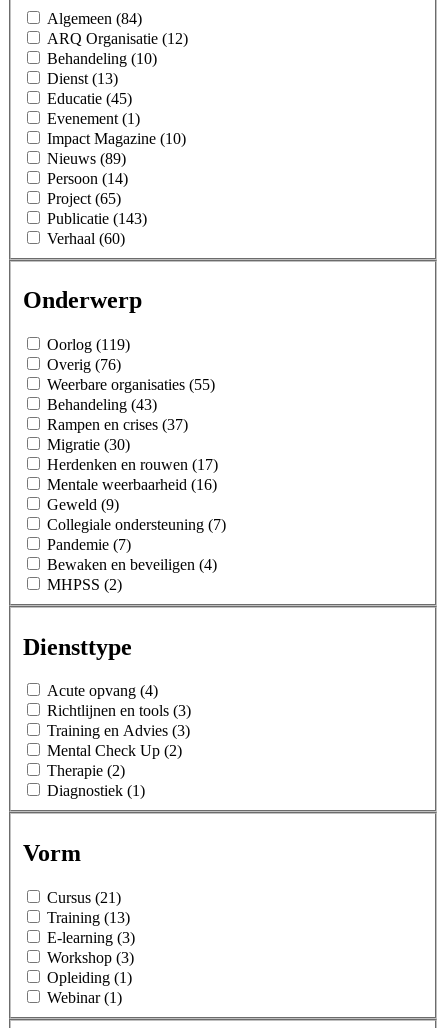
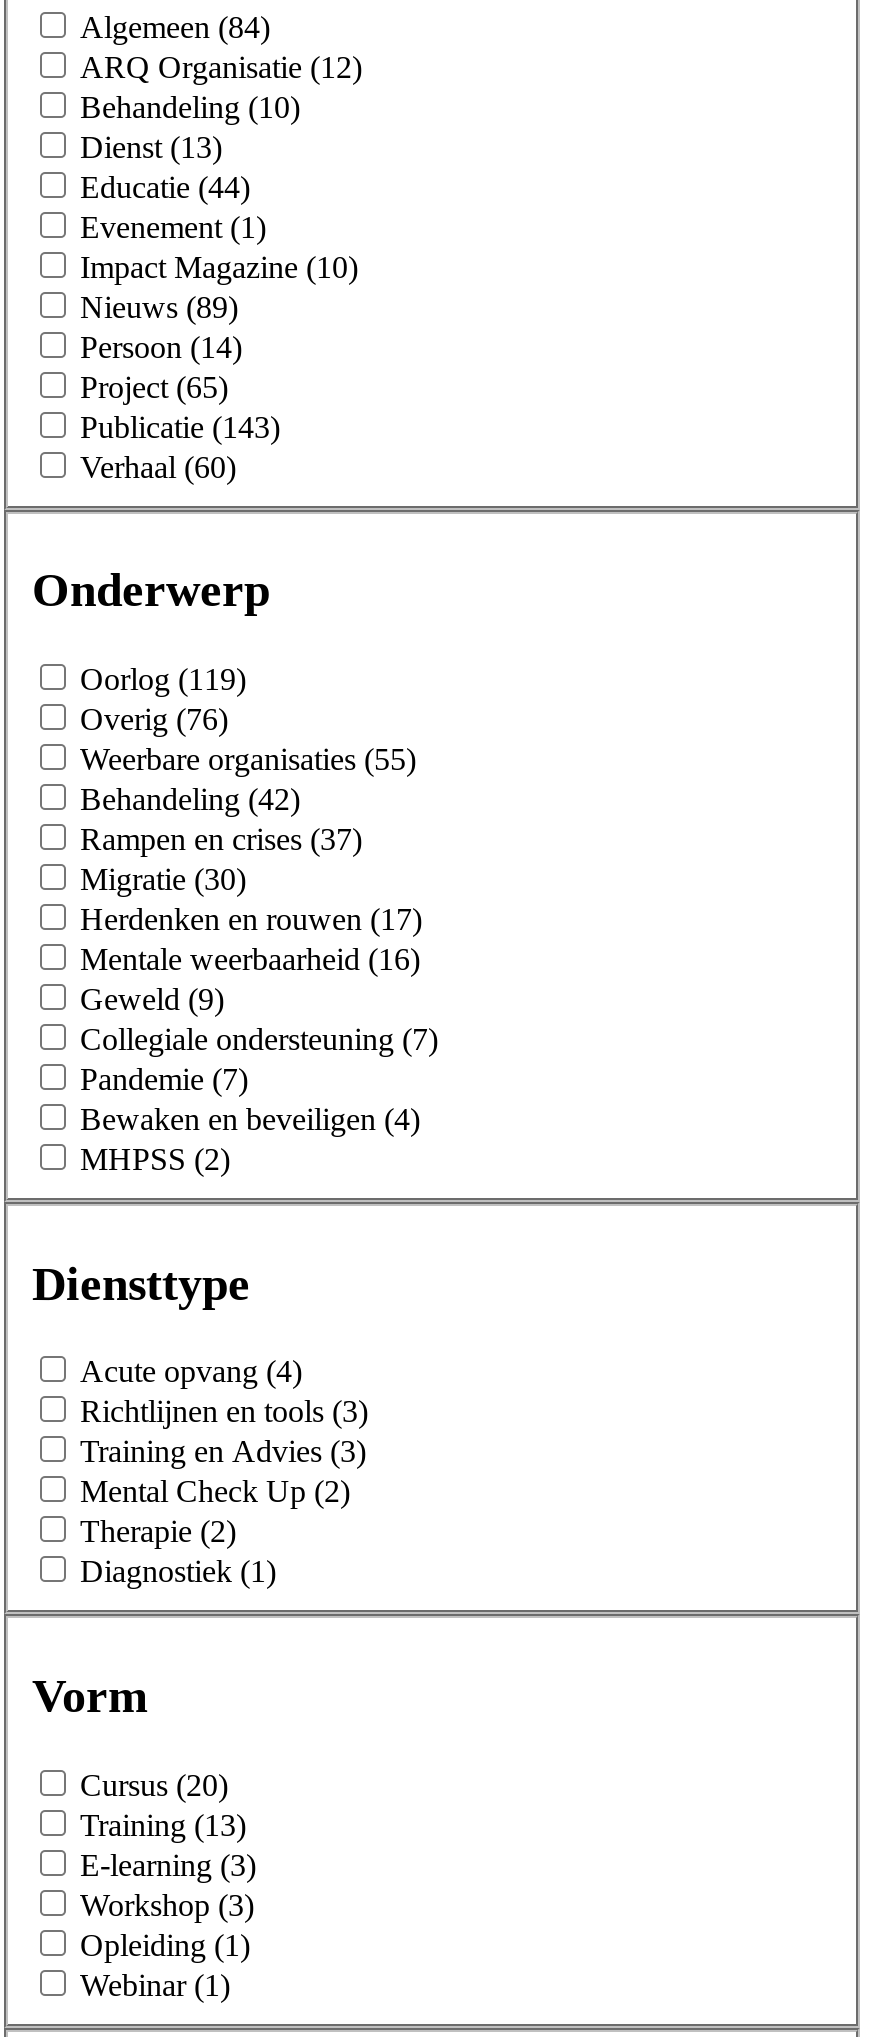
- Educatie (45)
+ Educatie (44)

- Behandeling (43)
+ Behandeling (42)

- Cursus (21)
+ Cursus (20)
